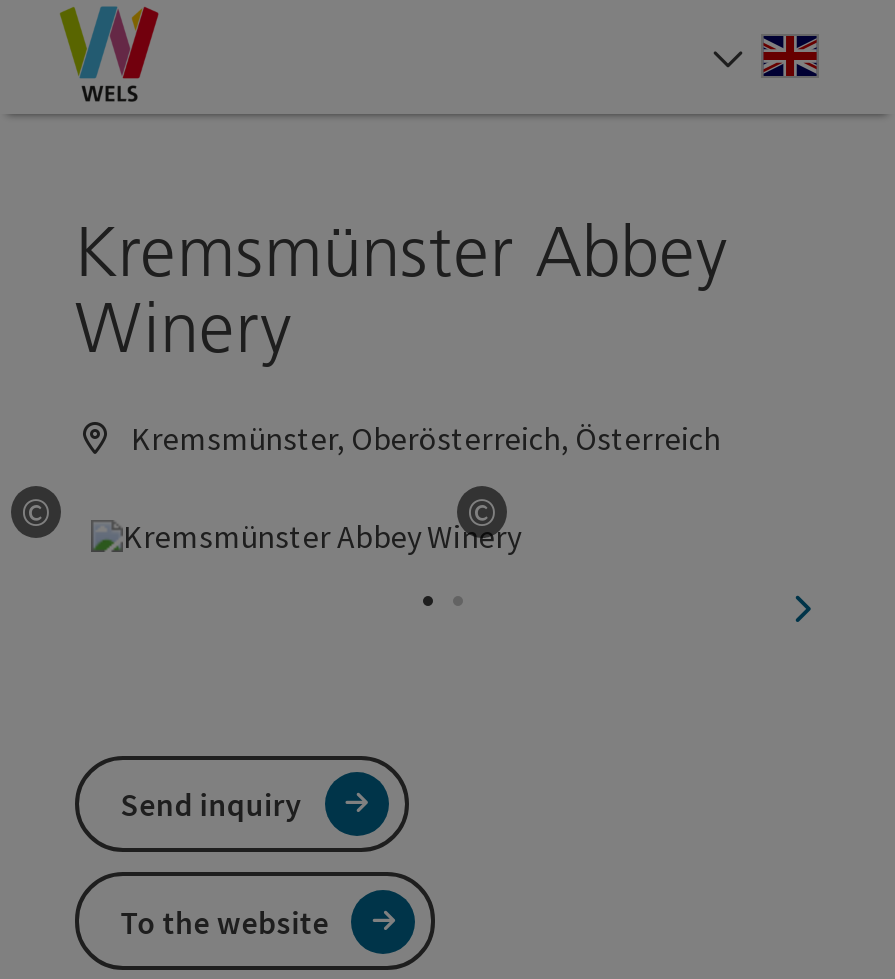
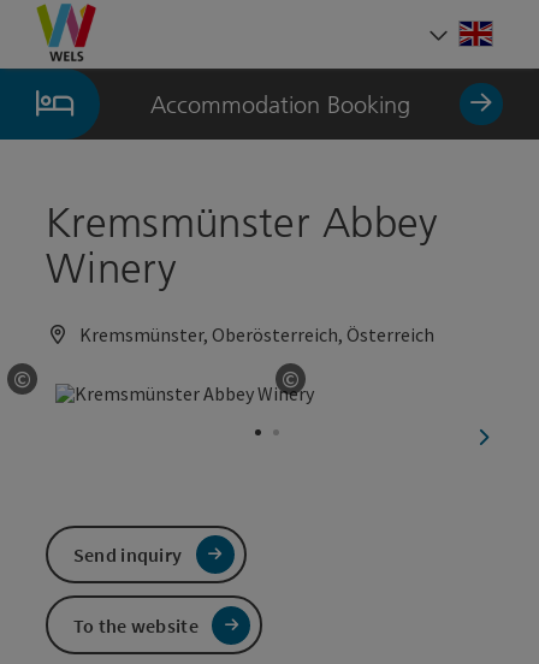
+ Accommodation Booking
